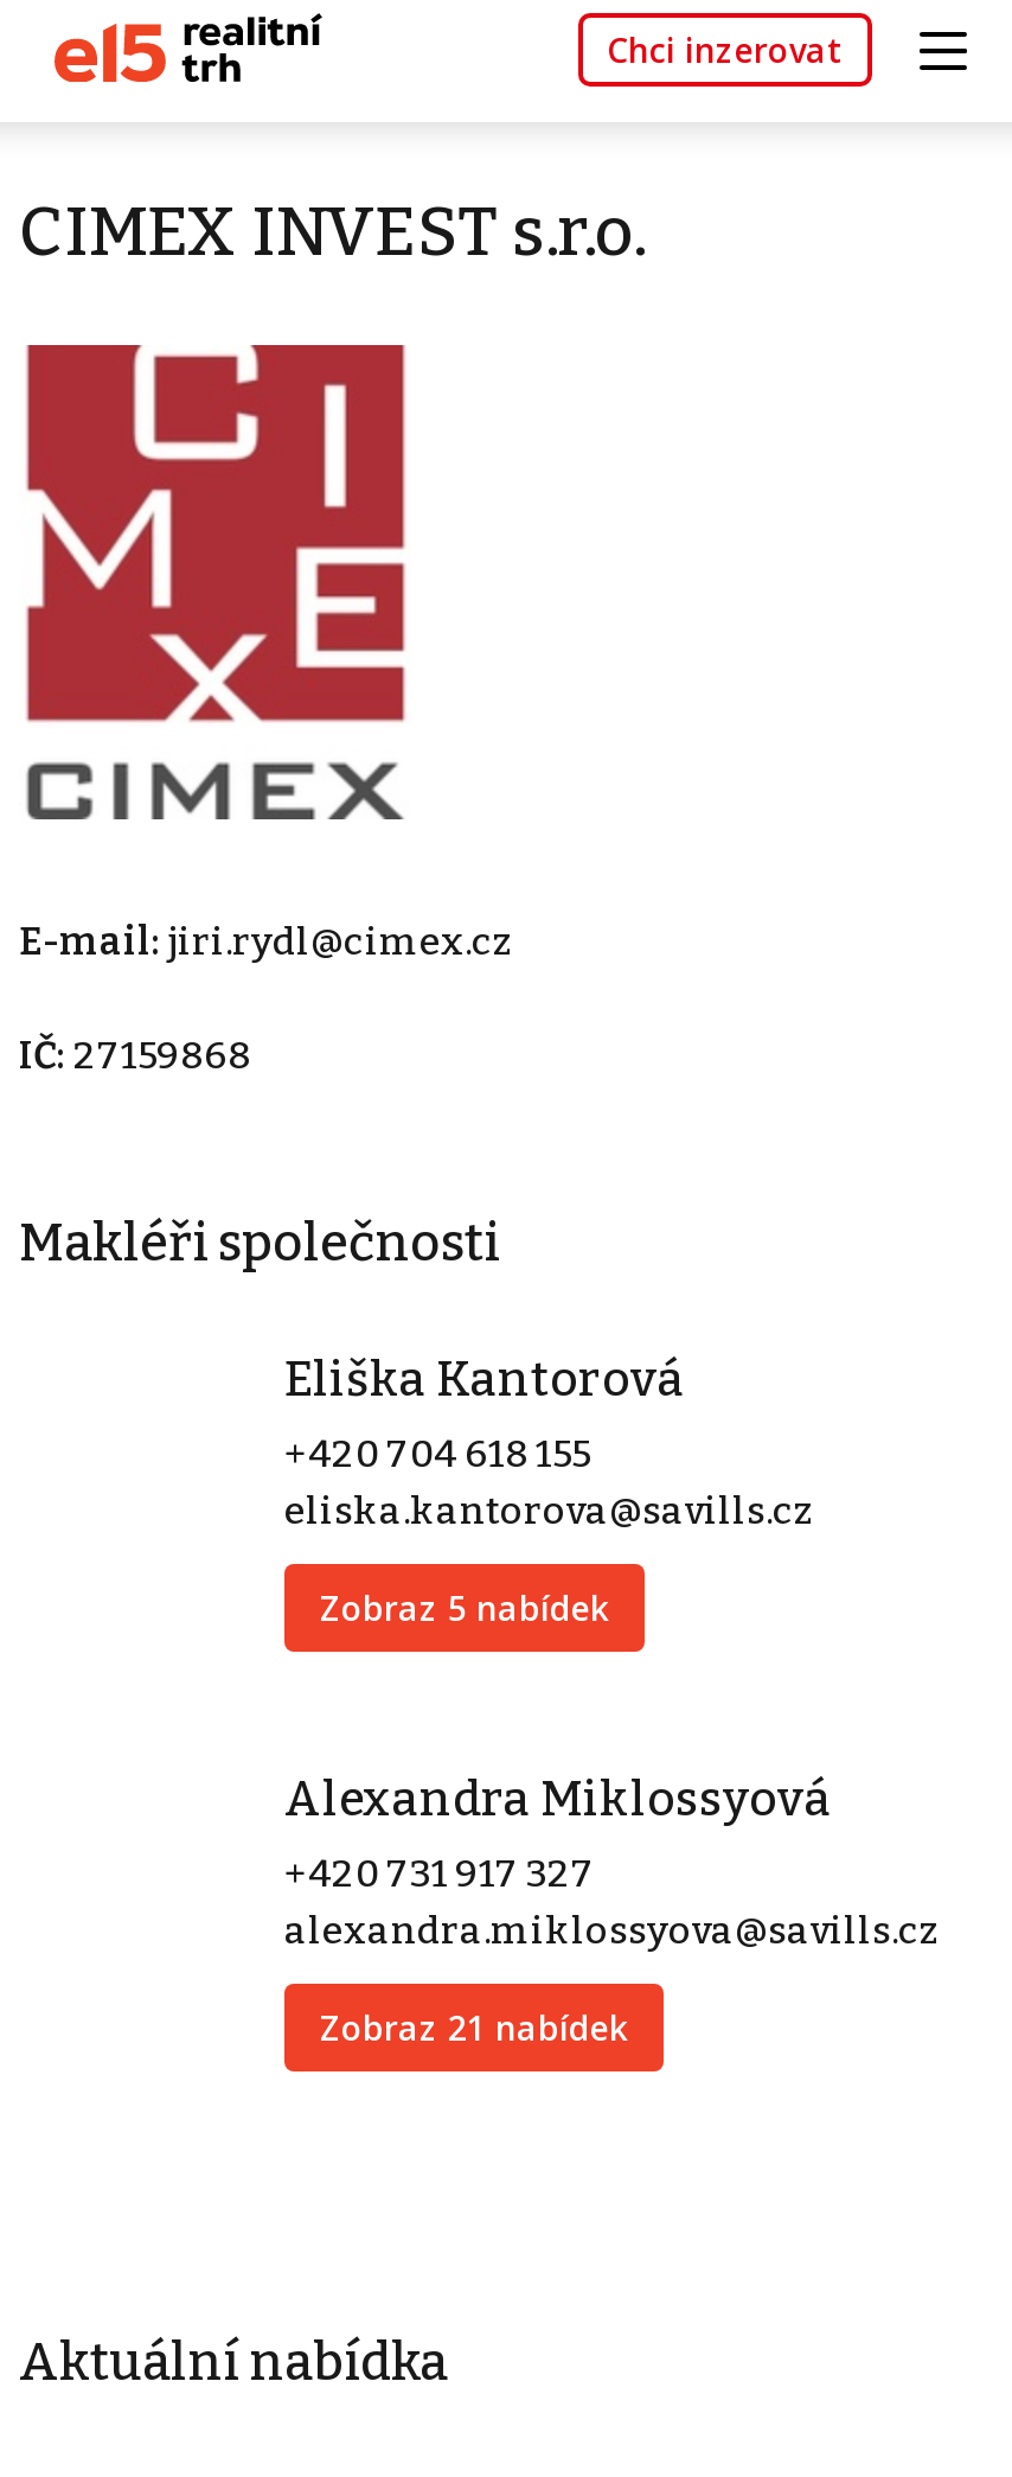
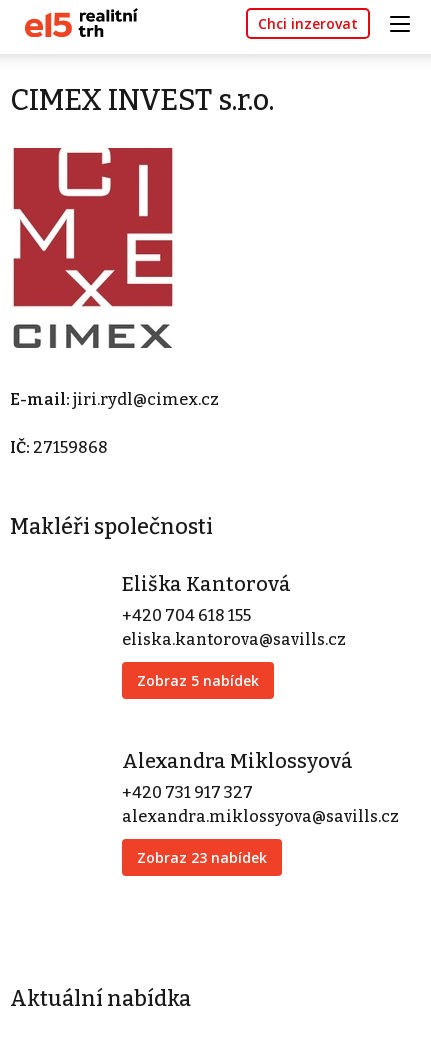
- Zobraz 21 nabídek
+ Zobraz 23 nabídek
